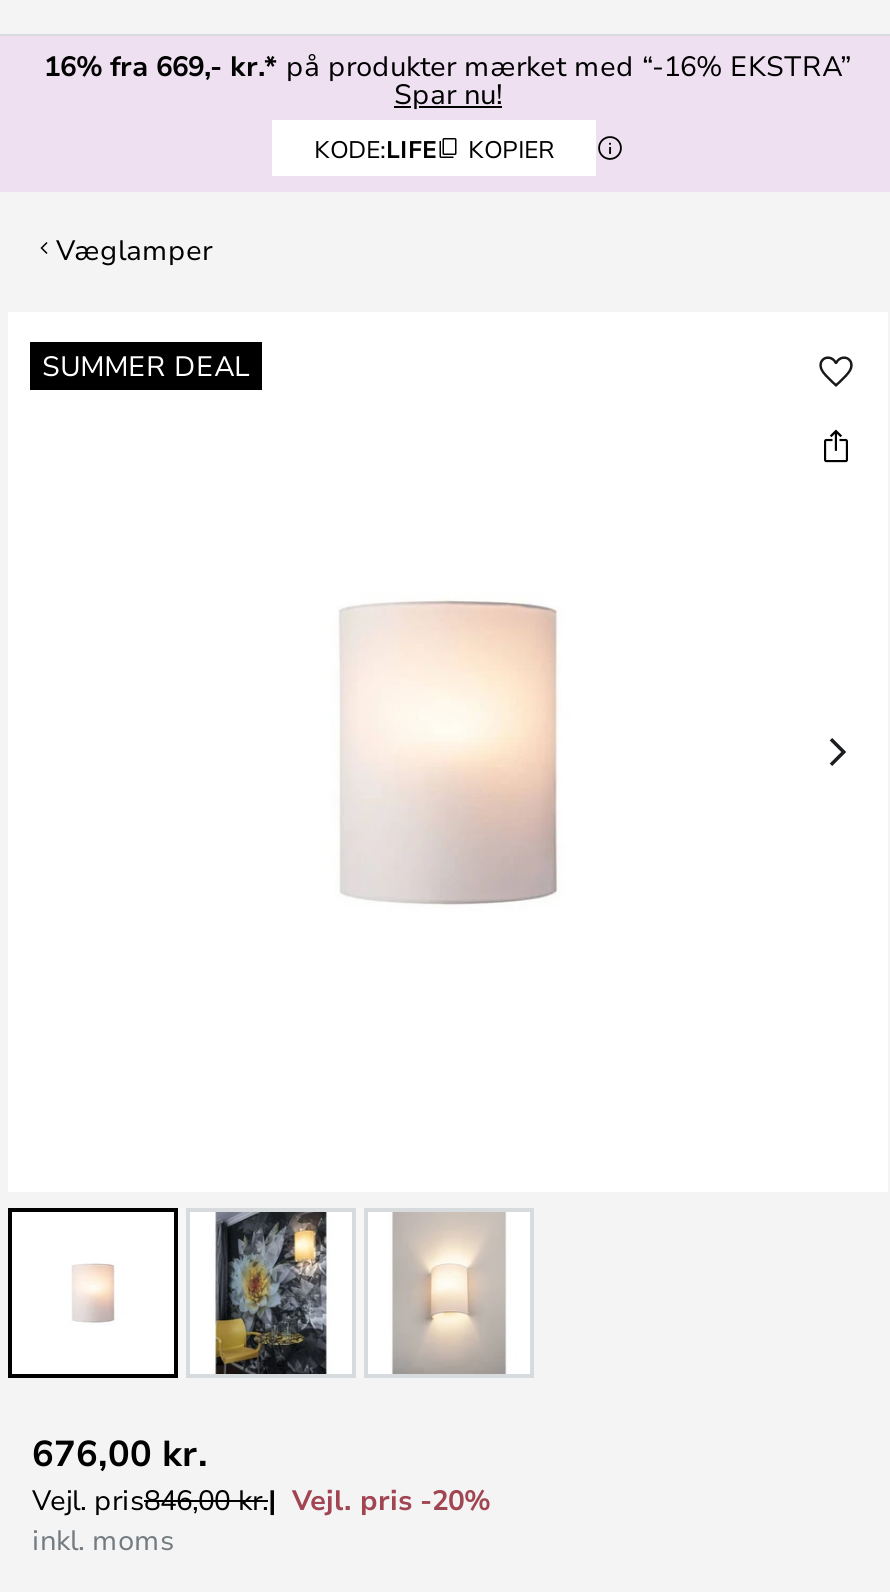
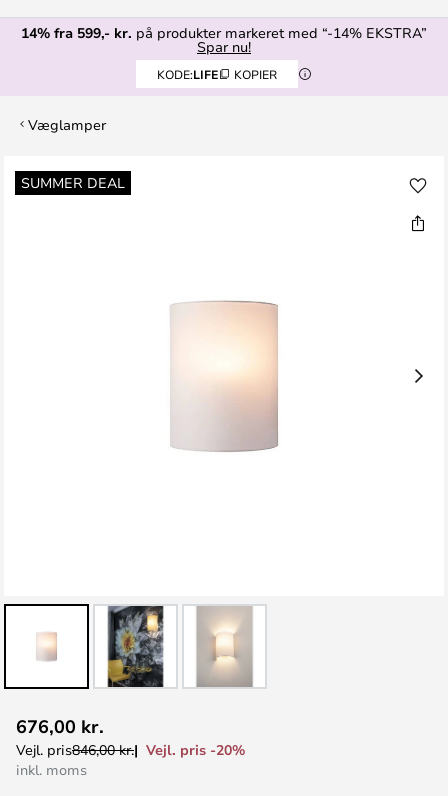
- 16% fra 669,- kr.* på produkter mærket med “-16% EKSTRA”
+ 14% fra 599,- kr. på produkter markeret med “-14% EKSTRA”
